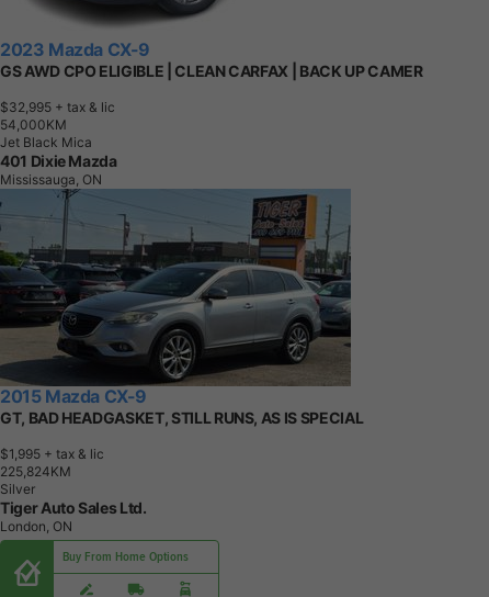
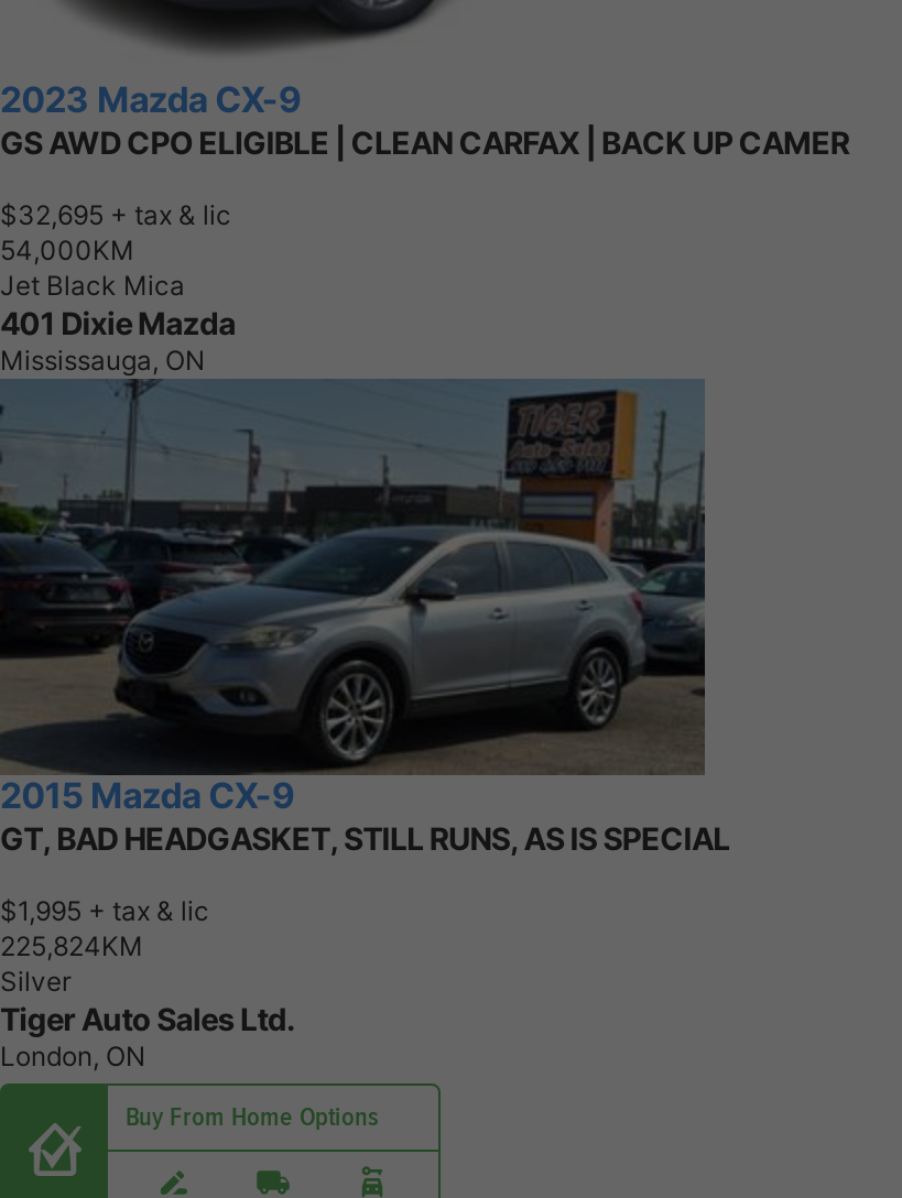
- $32,995 + tax & lic
+ $32,695 + tax & lic
